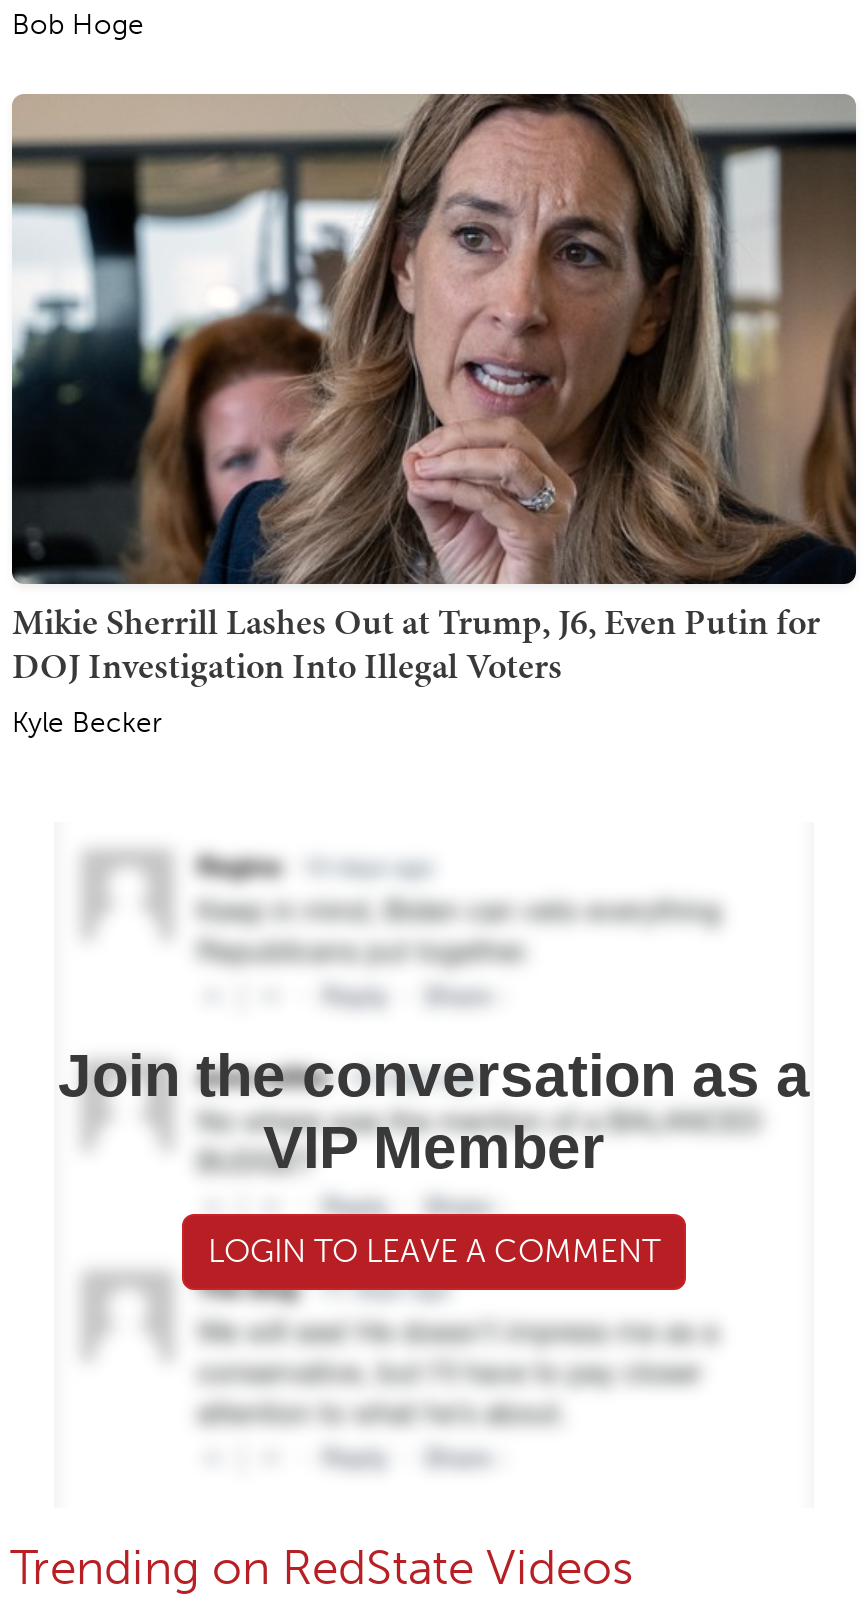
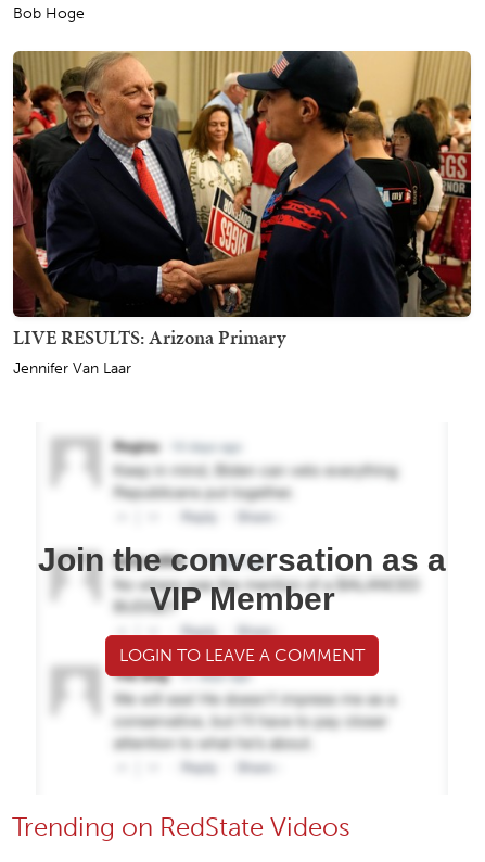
- [image]
- Mikie Sherrill Lashes Out at Trump, J6, Even Putin for
- DOJ Investigation Into Illegal Voters
- Kyle Becker
+ [image]
+ LIVE RESULTS: Arizona Primary
+ Jennifer Van Laar
